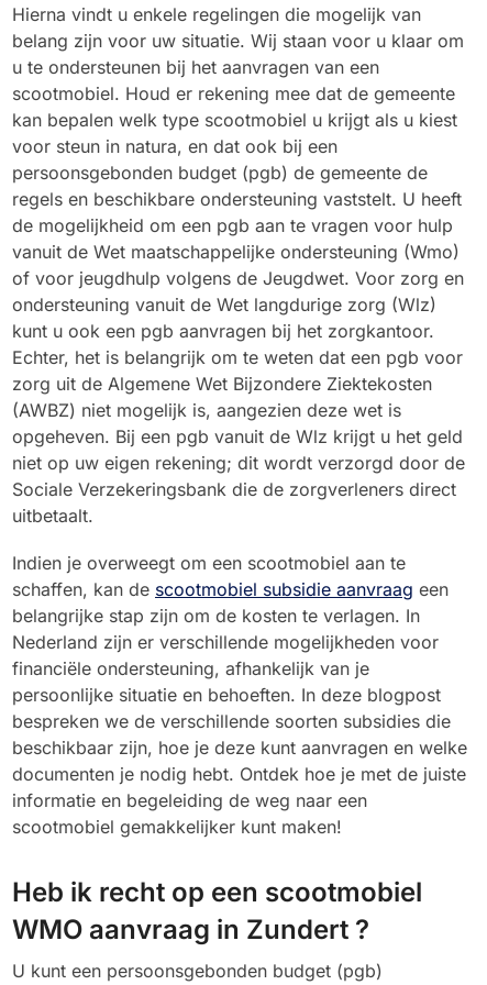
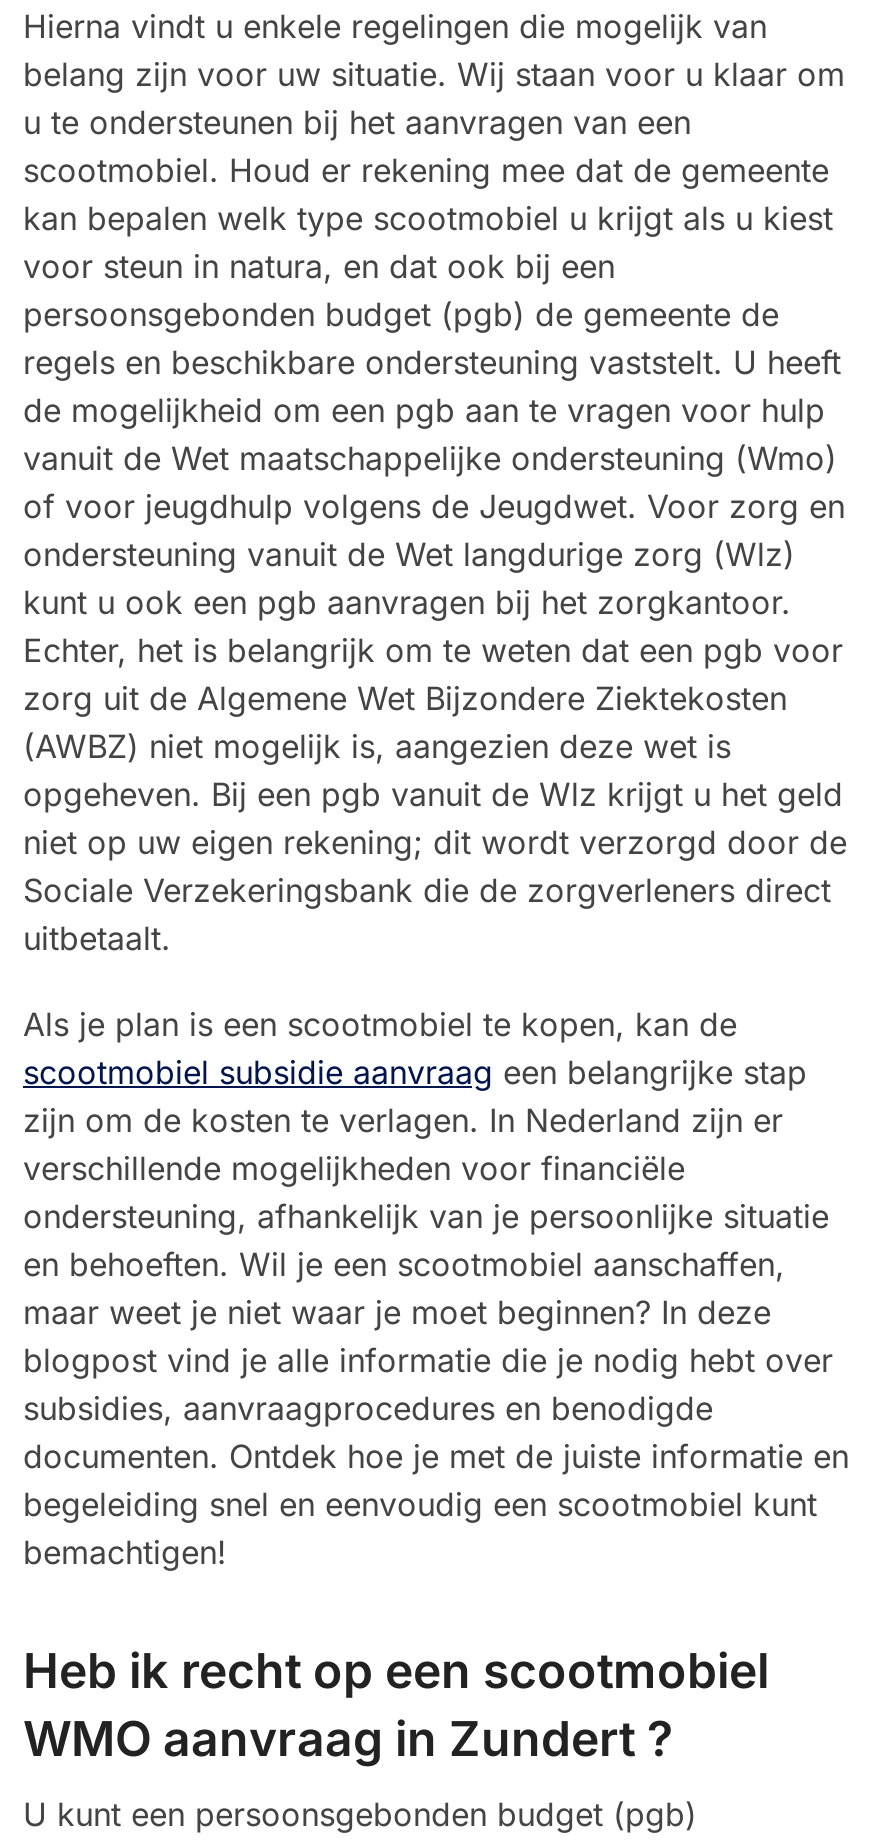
- Indien je overweegt om een scootmobiel aan te
- schaffen, kan de scootmobiel subsidie aanvraag een
- belangrijke stap zijn om de kosten te verlagen. In
- Nederland zijn er verschillende mogelijkheden voor
- financiële ondersteuning, afhankelijk van je
- persoonlijke situatie en behoeften. In deze blogpost
- bespreken we de verschillende soorten subsidies die
- beschikbaar zijn, hoe je deze kunt aanvragen en welke
- documenten je nodig hebt. Ontdek hoe je met de juiste
- informatie en begeleiding de weg naar een
- scootmobiel gemakkelijker kunt maken!
+ Als je plan is een scootmobiel te kopen, kan de
+ scootmobiel subsidie aanvraag een belangrijke stap
+ zijn om de kosten te verlagen. In Nederland zijn er
+ verschillende mogelijkheden voor financiële
+ ondersteuning, afhankelijk van je persoonlijke situatie
+ en behoeften. Wil je een scootmobiel aanschaffen,
+ maar weet je niet waar je moet beginnen? In deze
+ blogpost vind je alle informatie die je nodig hebt over
+ subsidies, aanvraagprocedures en benodigde
+ documenten. Ontdek hoe je met de juiste informatie en
+ begeleiding snel en eenvoudig een scootmobiel kunt
+ bemachtigen!
